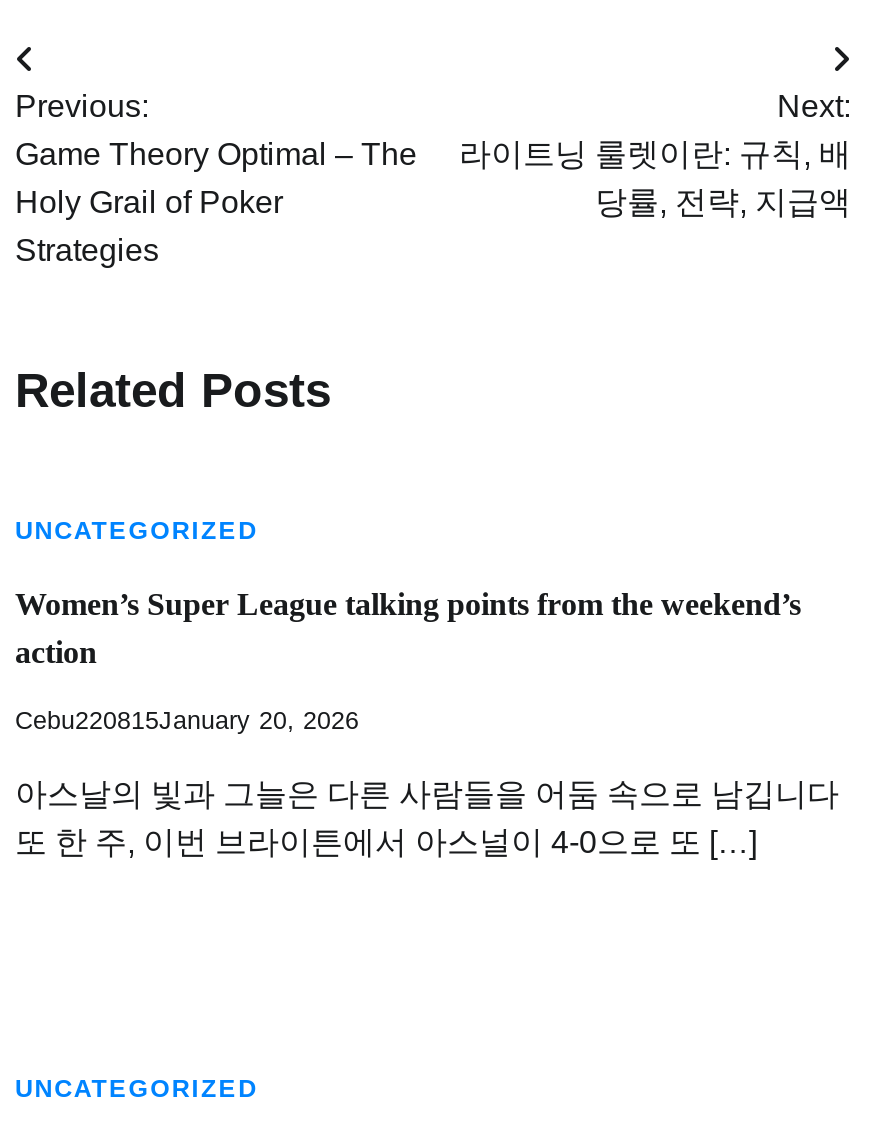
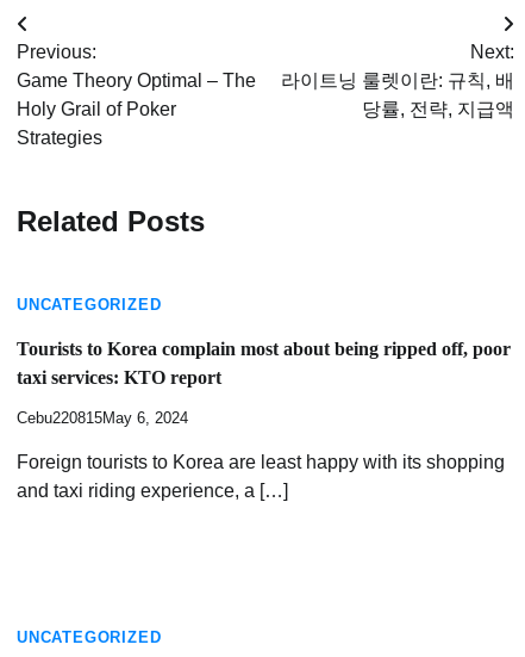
- Women’s Super League talking points from the weekend’s
- action
+ Tourists to Korea complain most about being ripped off, poor
+ taxi services: KTO report

- Cebu220815January 20, 2026
+ Cebu220815May 6, 2024

- 아스날의 빛과 그늘은 다른 사람들을 어둠 속으로 남깁니다
- 또 한 주, 이번 브라이튼에서 아스널이 4-0으로 또 […]
+ Foreign tourists to Korea are least happy with its shopping
+ and taxi riding experience, a […]
